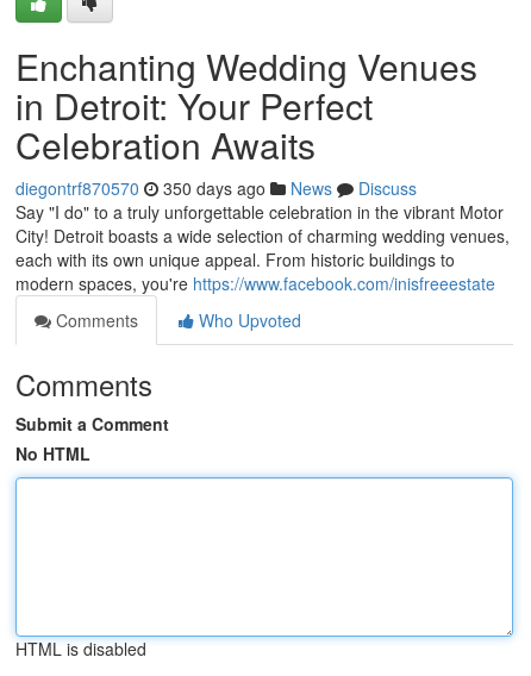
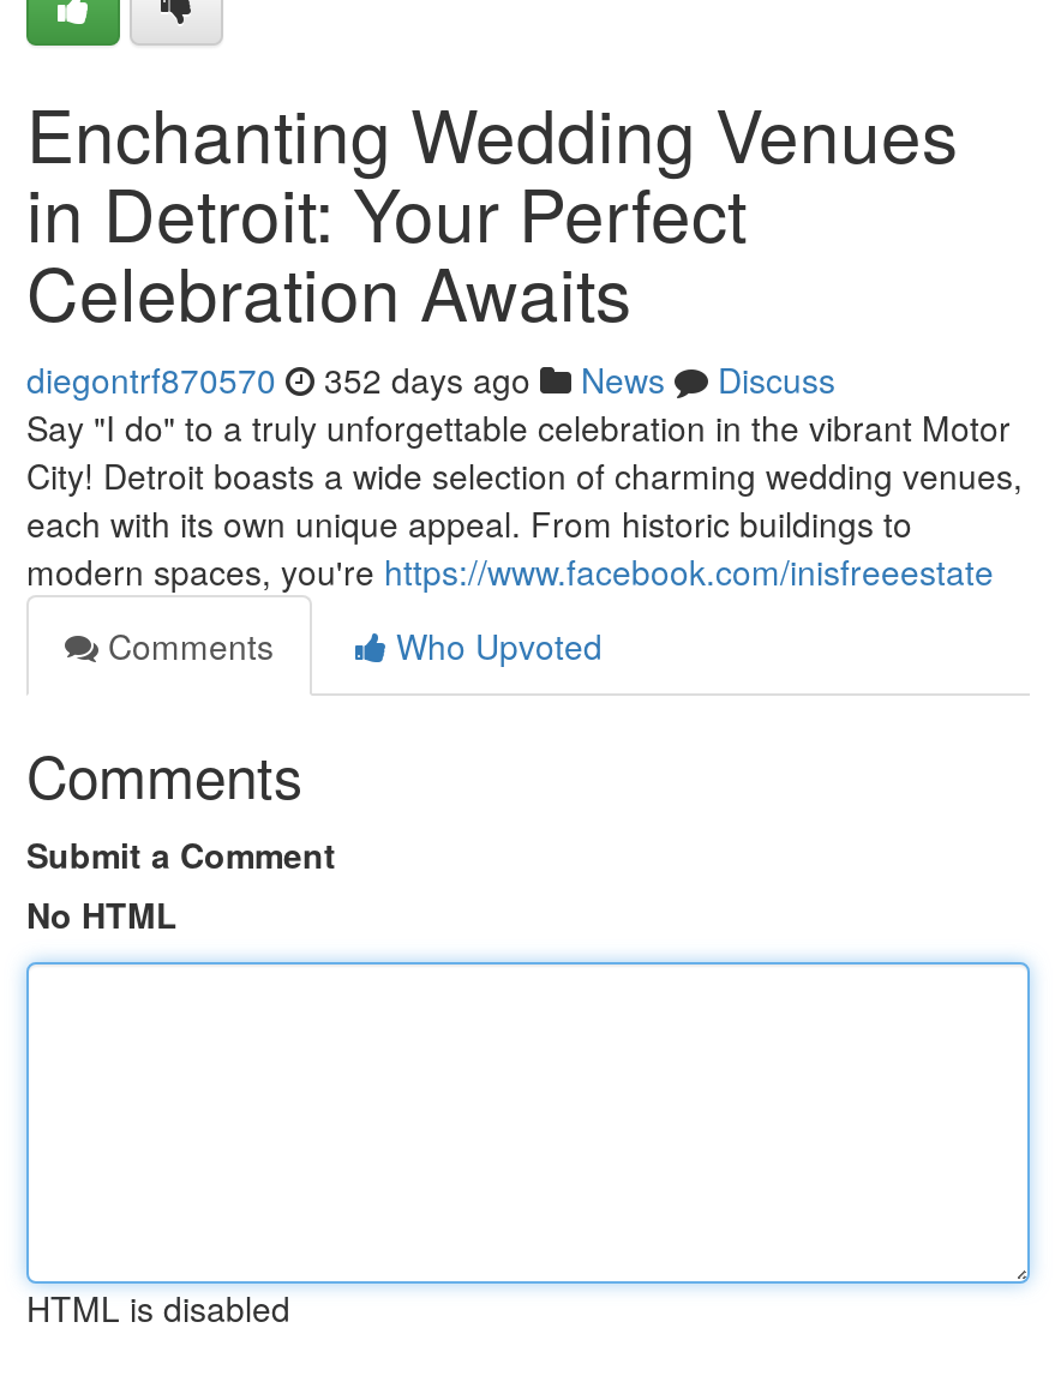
- diegontrf870570 350 days ago News Discuss
+ diegontrf870570 352 days ago News Discuss
